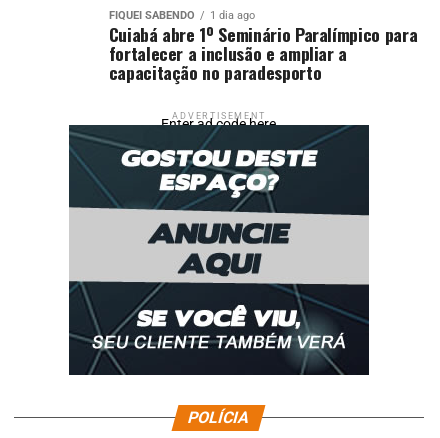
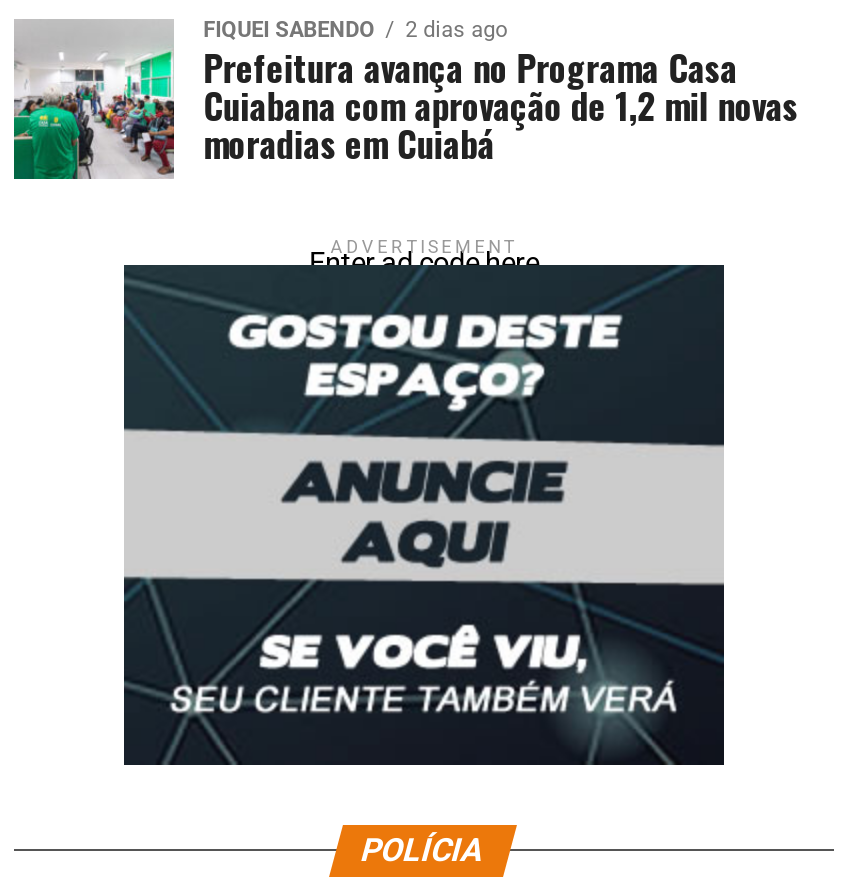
- 1 dia ago
- Cuiabá abre 1º Seminário Paralímpico para
- fortalecer a inclusão e ampliar a
- capacitação no paradesporto
+ 2 dias ago
+ Prefeitura avança no Programa Casa
+ Cuiabana com aprovação de 1,2 mil novas
+ moradias em Cuiabá

+ [image]
